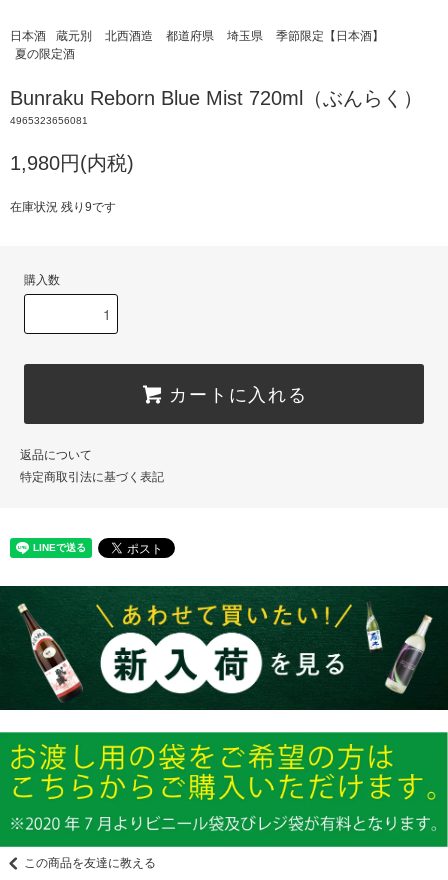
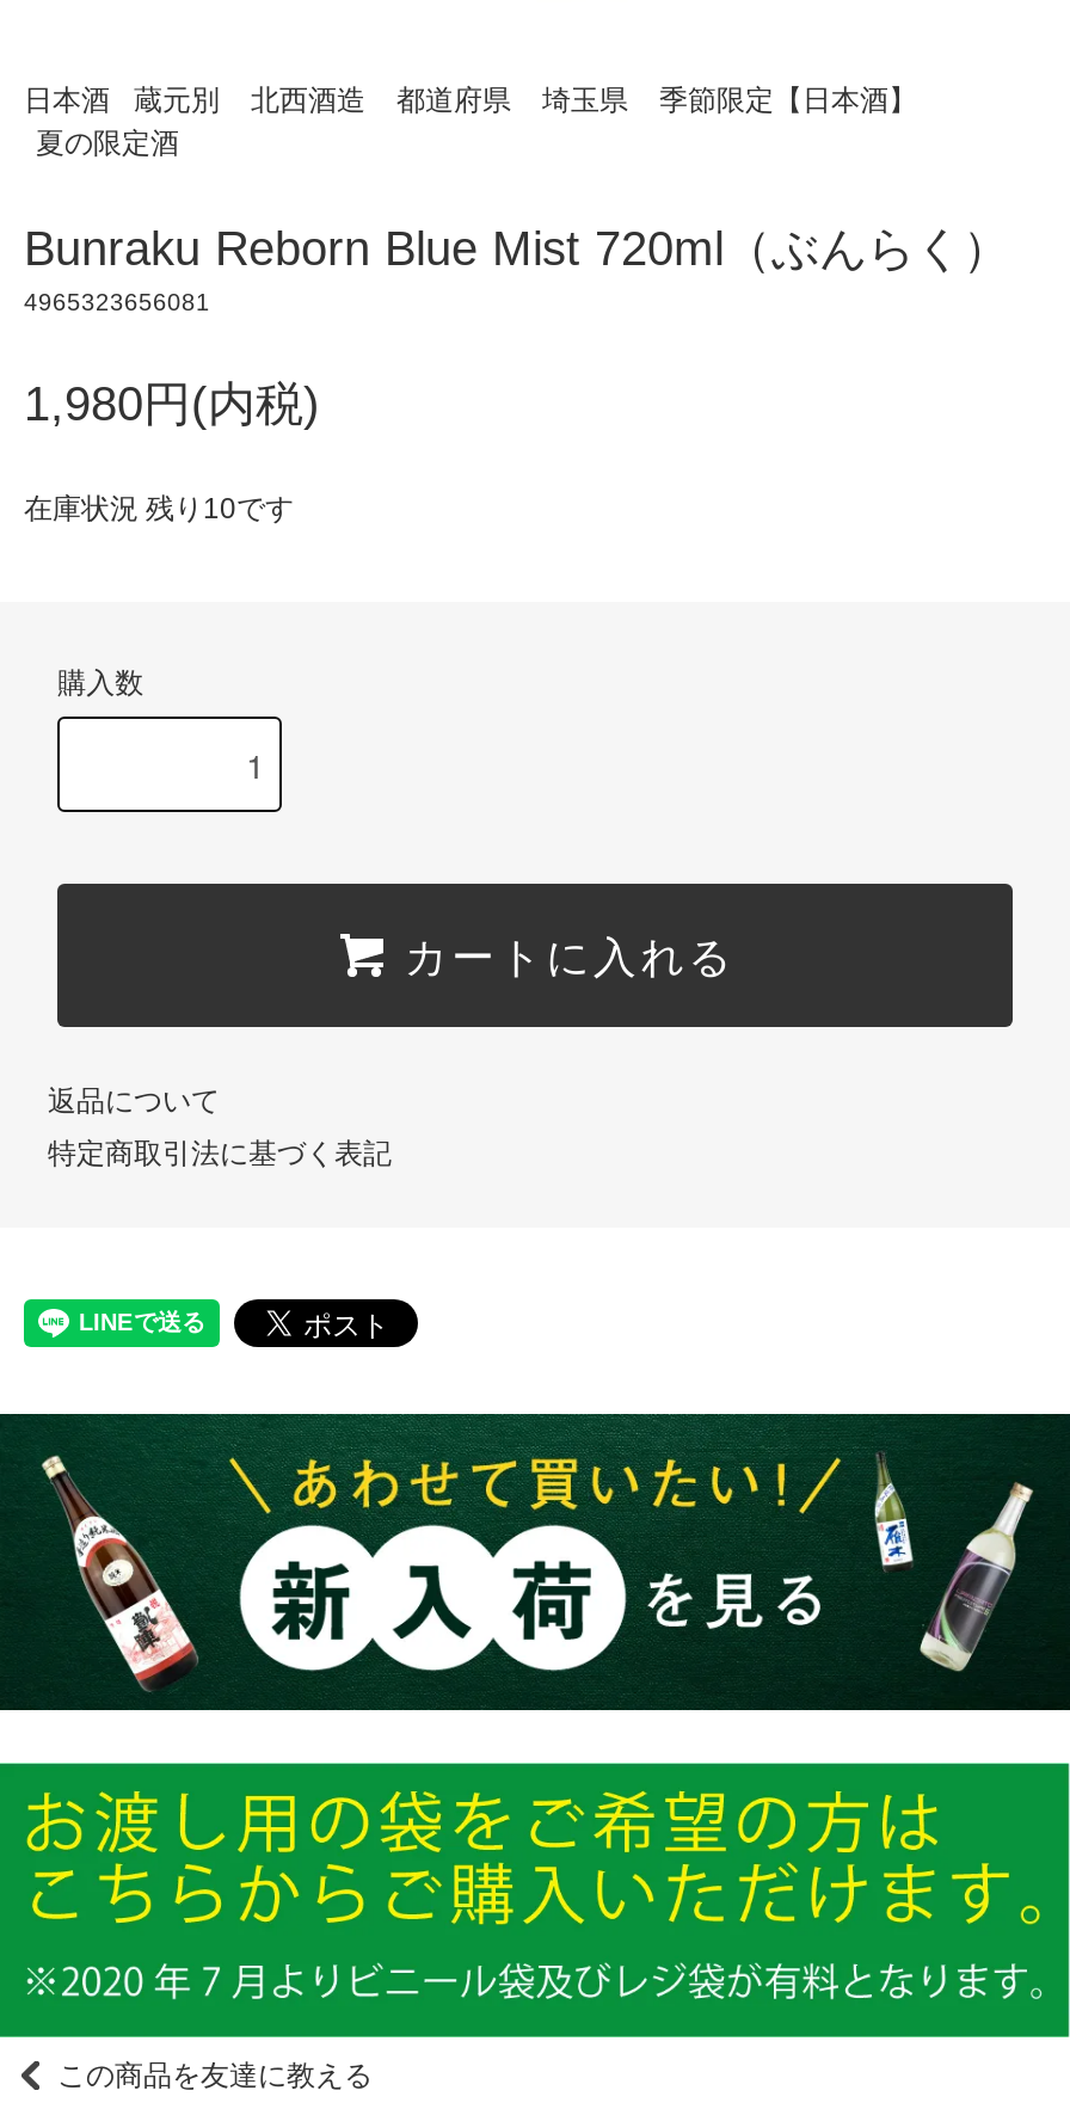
- 在庫状況 残り9です
+ 在庫状況 残り10です
